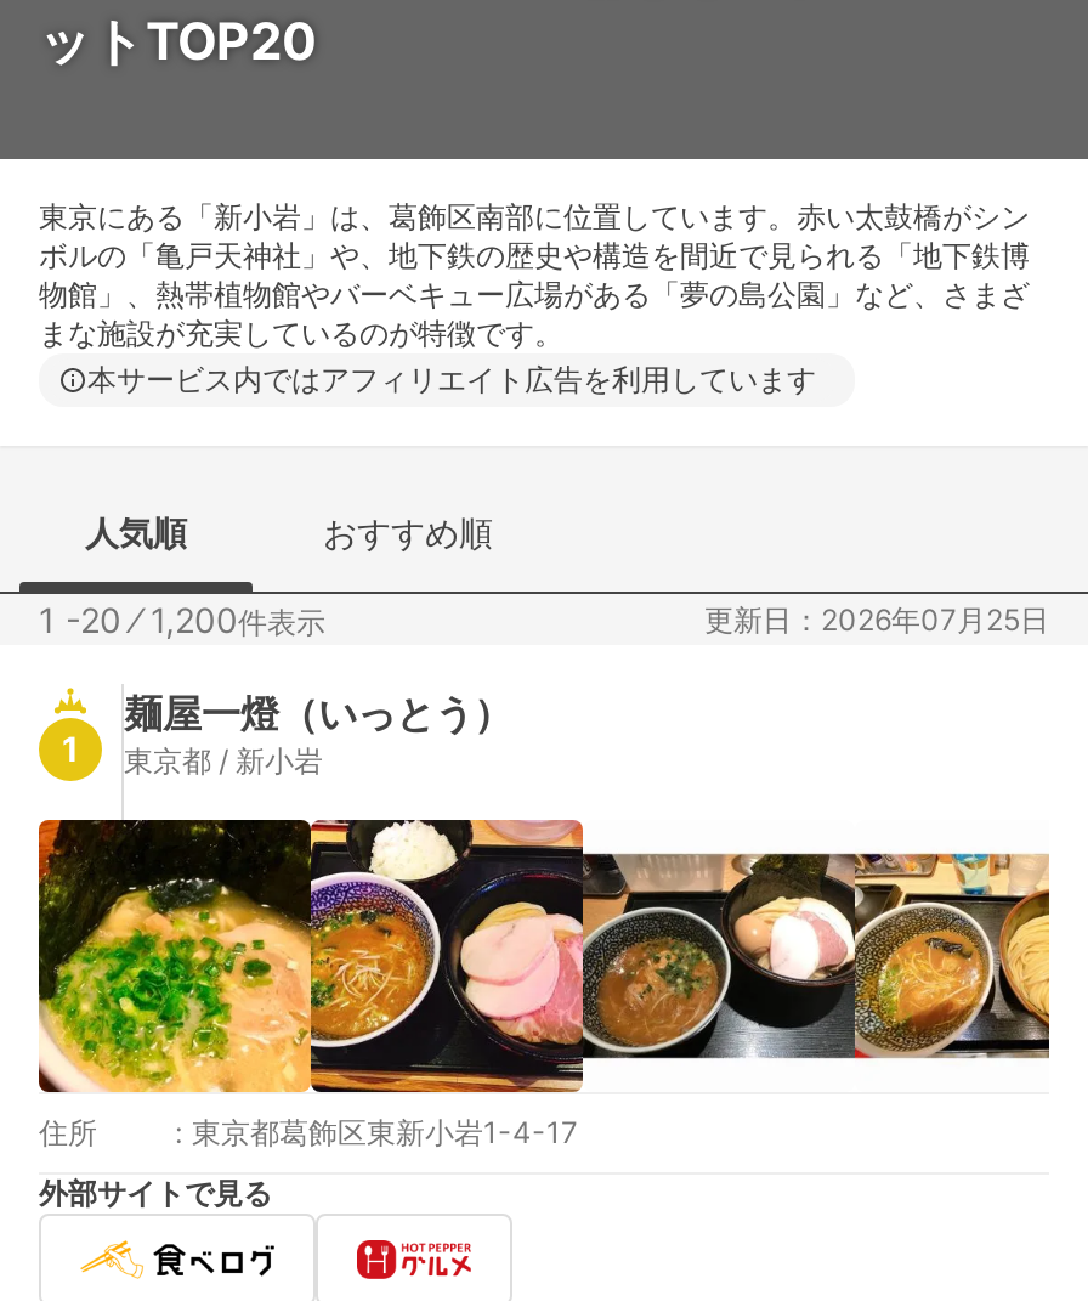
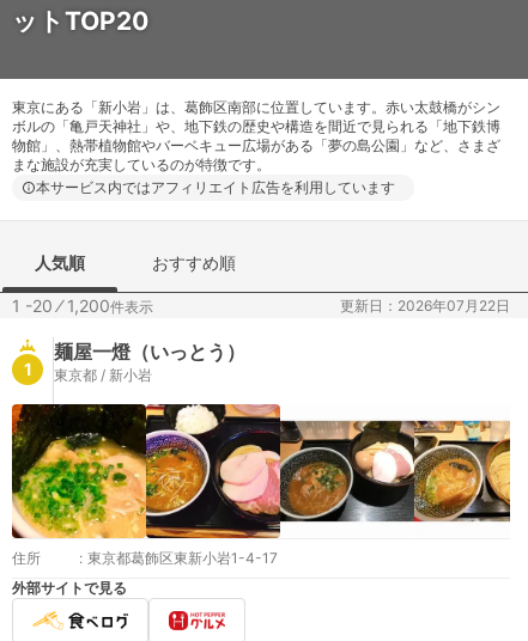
- 更新日：2026年07月25日
+ 更新日：2026年07月22日
